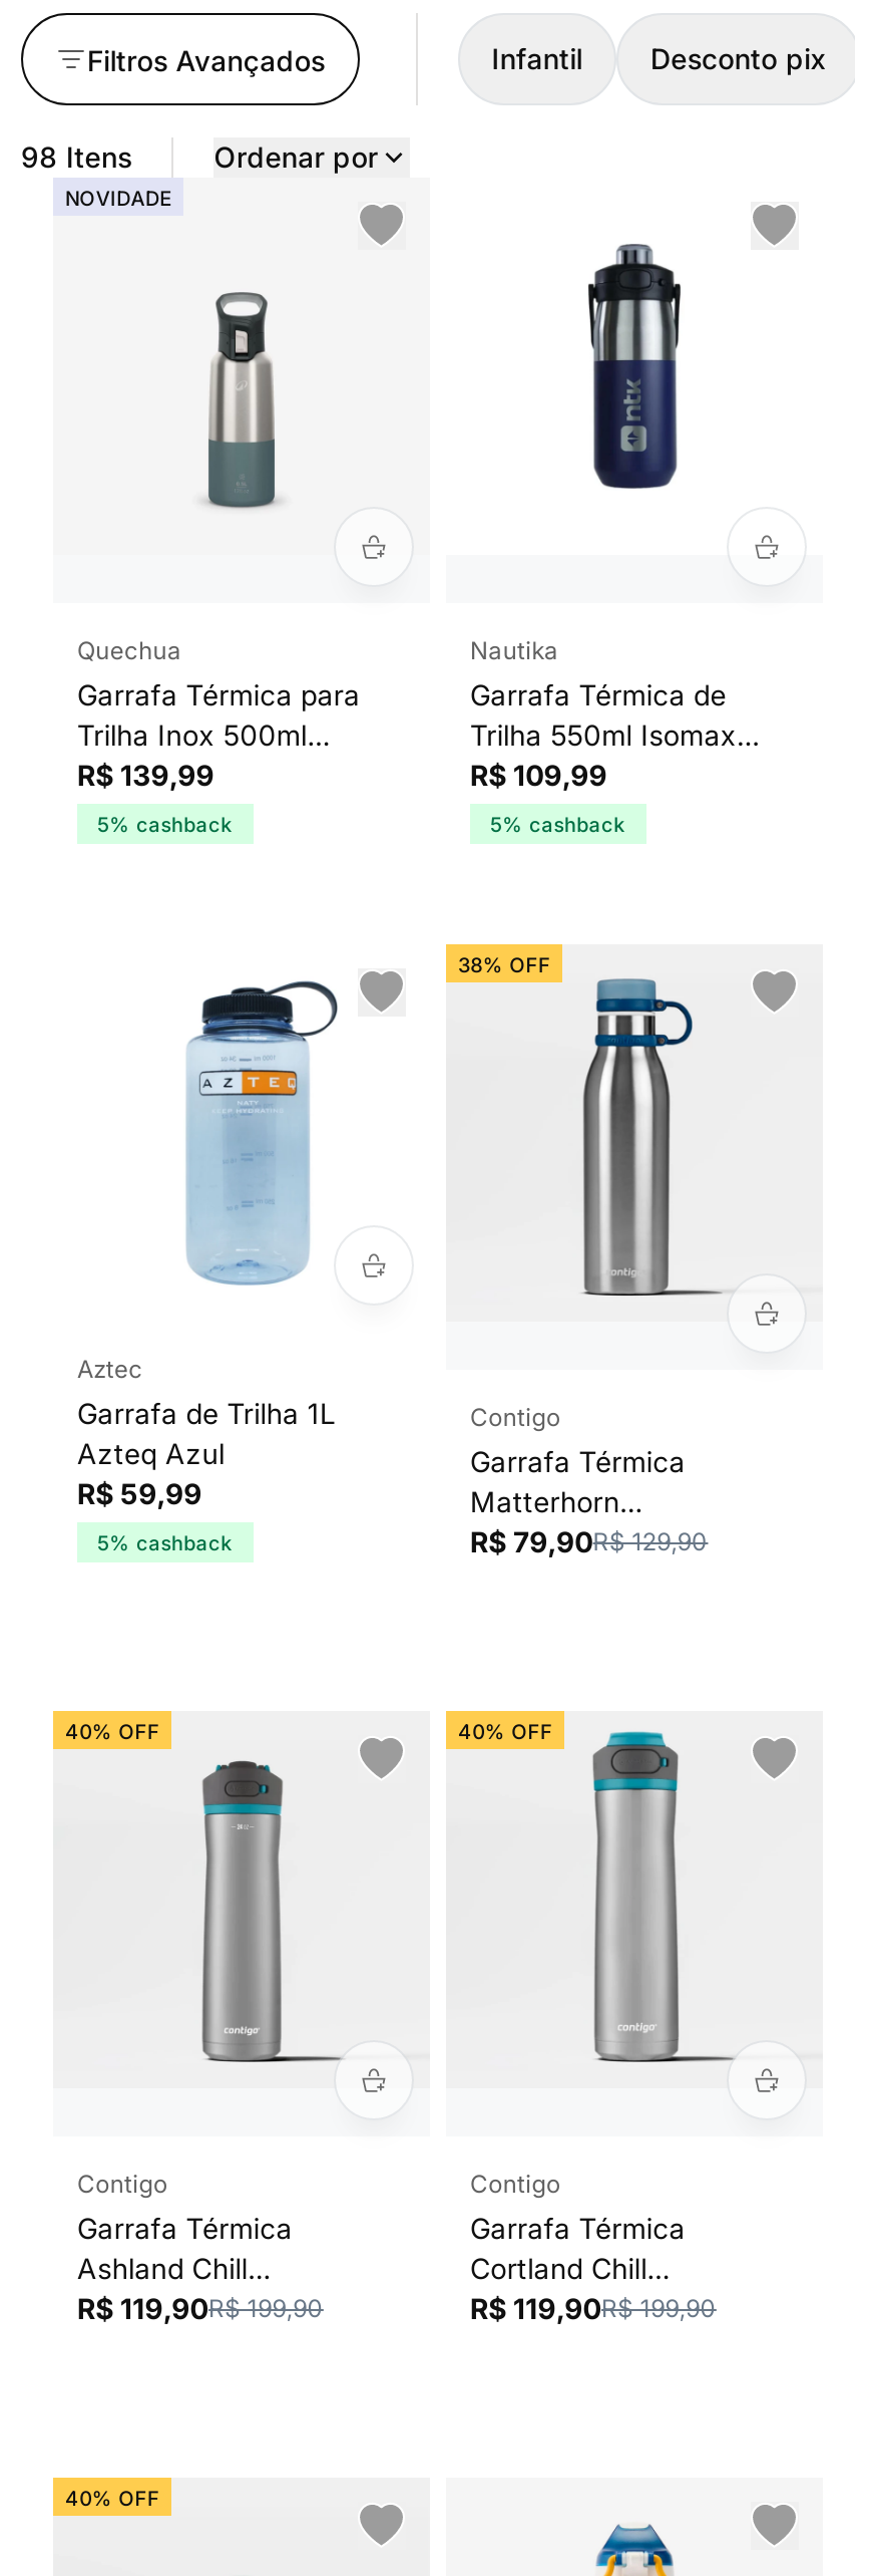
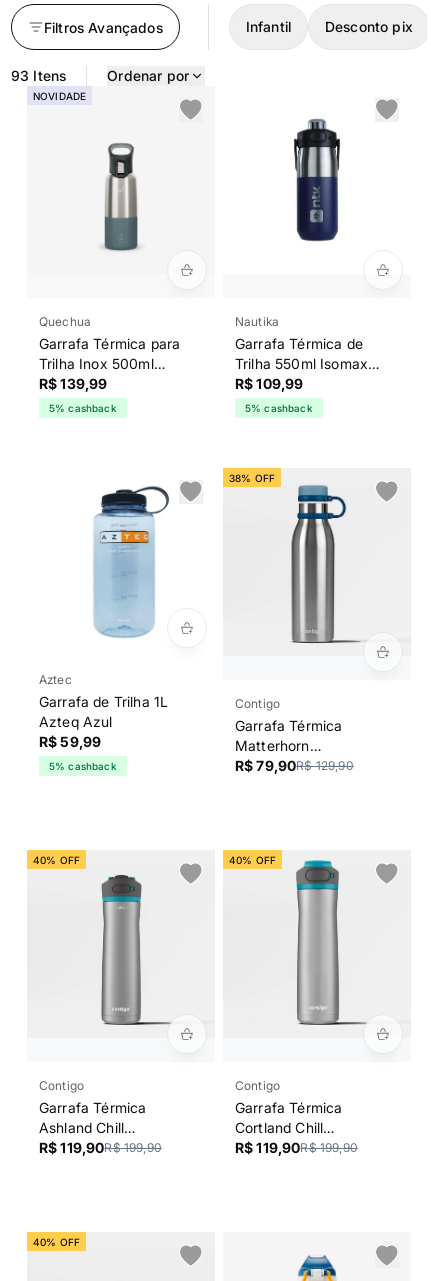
- 98 Itens
+ 93 Itens
